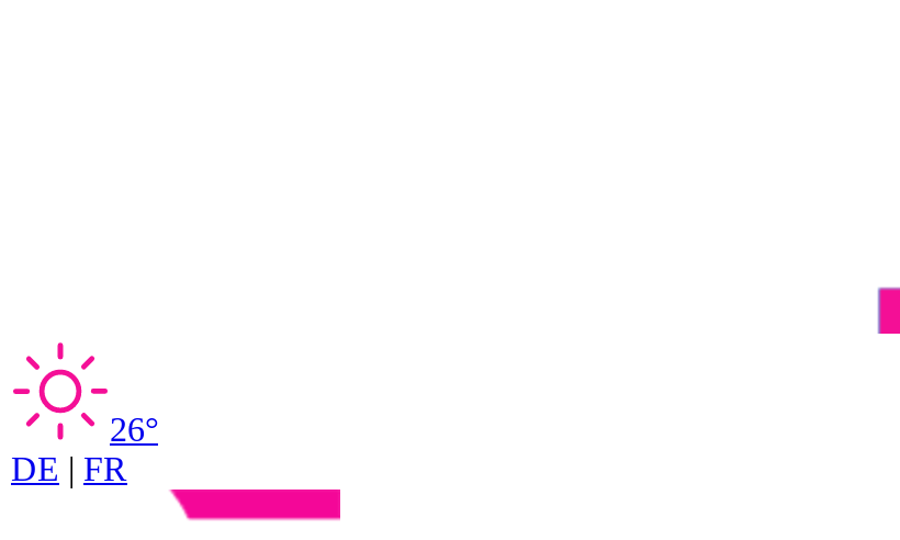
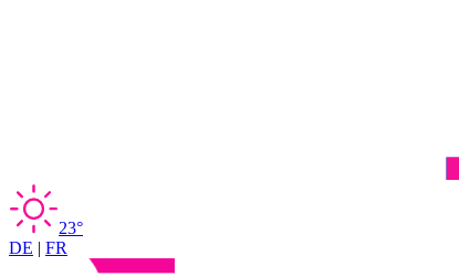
- 26°
+ 23°
